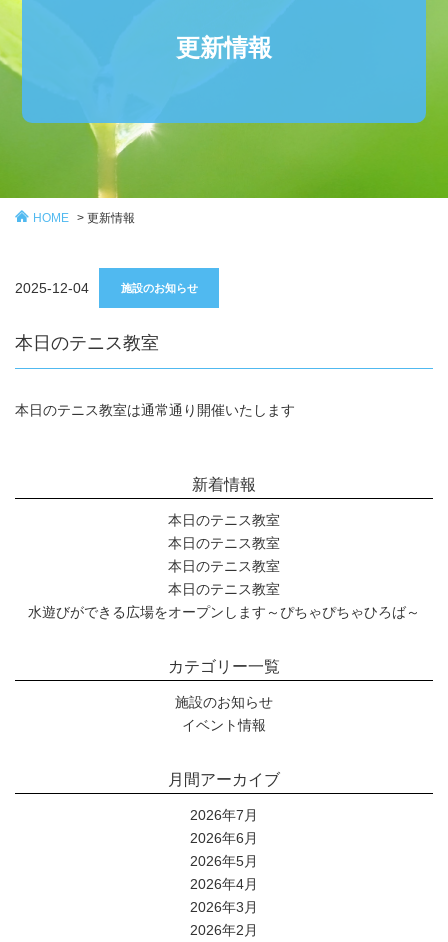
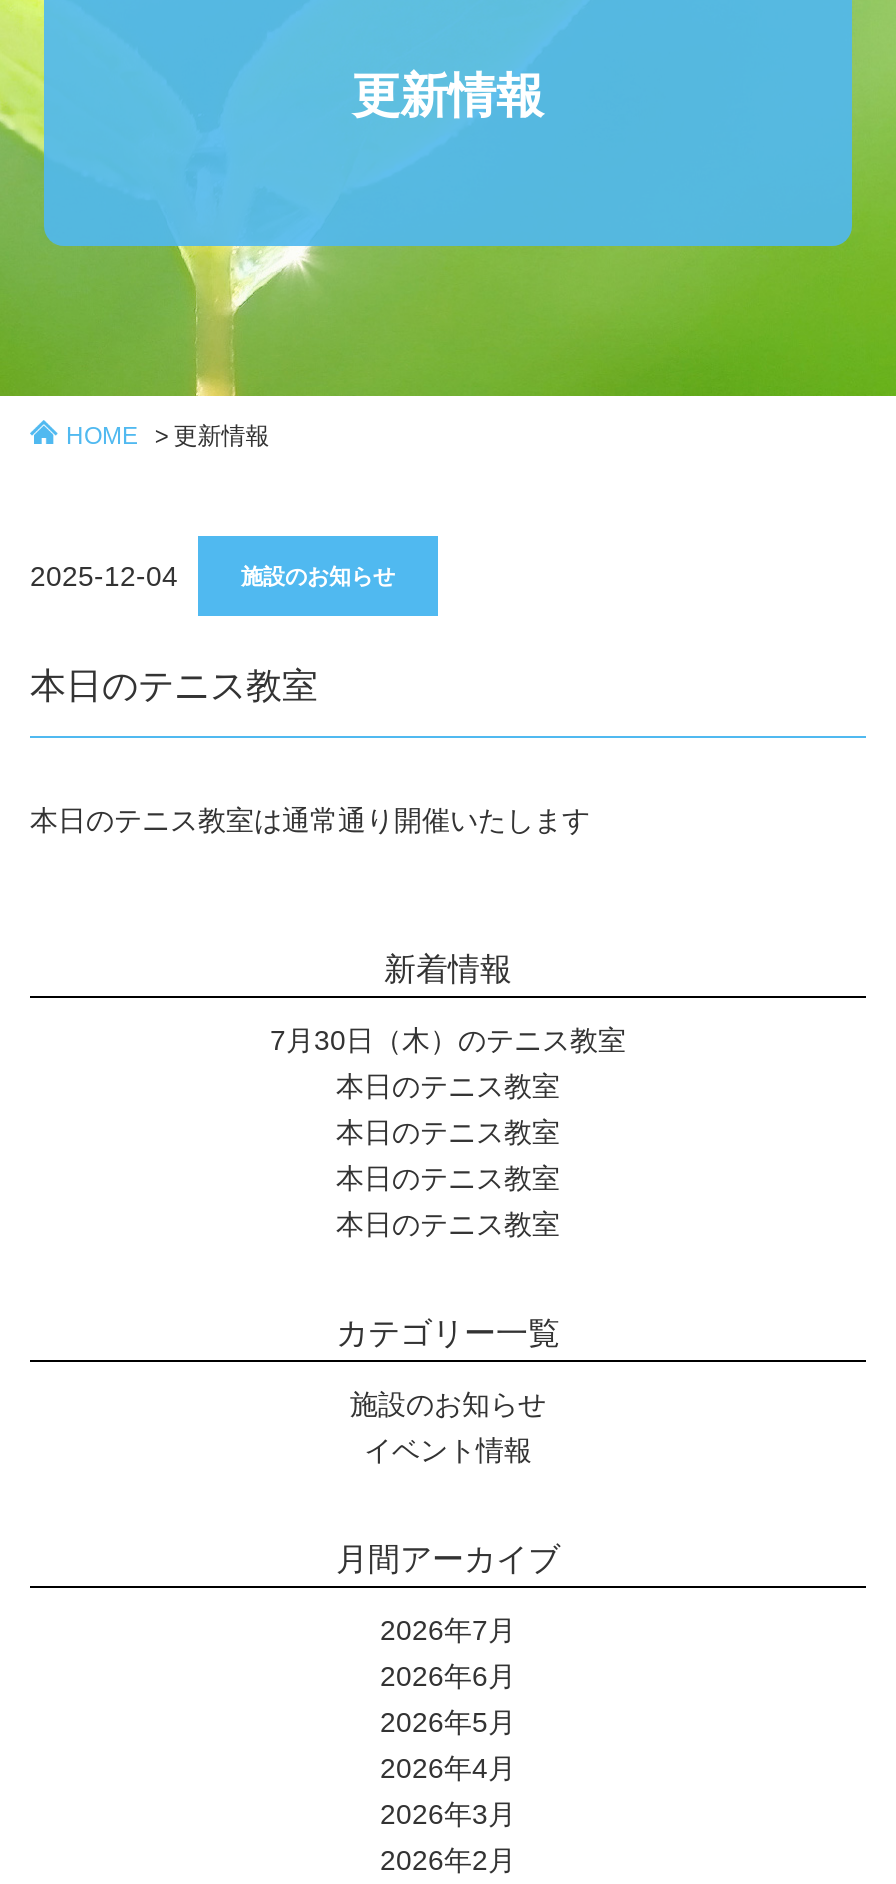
+ 7月30日（木）のテニス教室

moved down: 本日のテニス教室 | 本日のテニス教室 | 本日のテニス教室 | 本日のテニス教室

- 水遊びができる広場をオープンします～ぴちゃぴちゃひろば～
